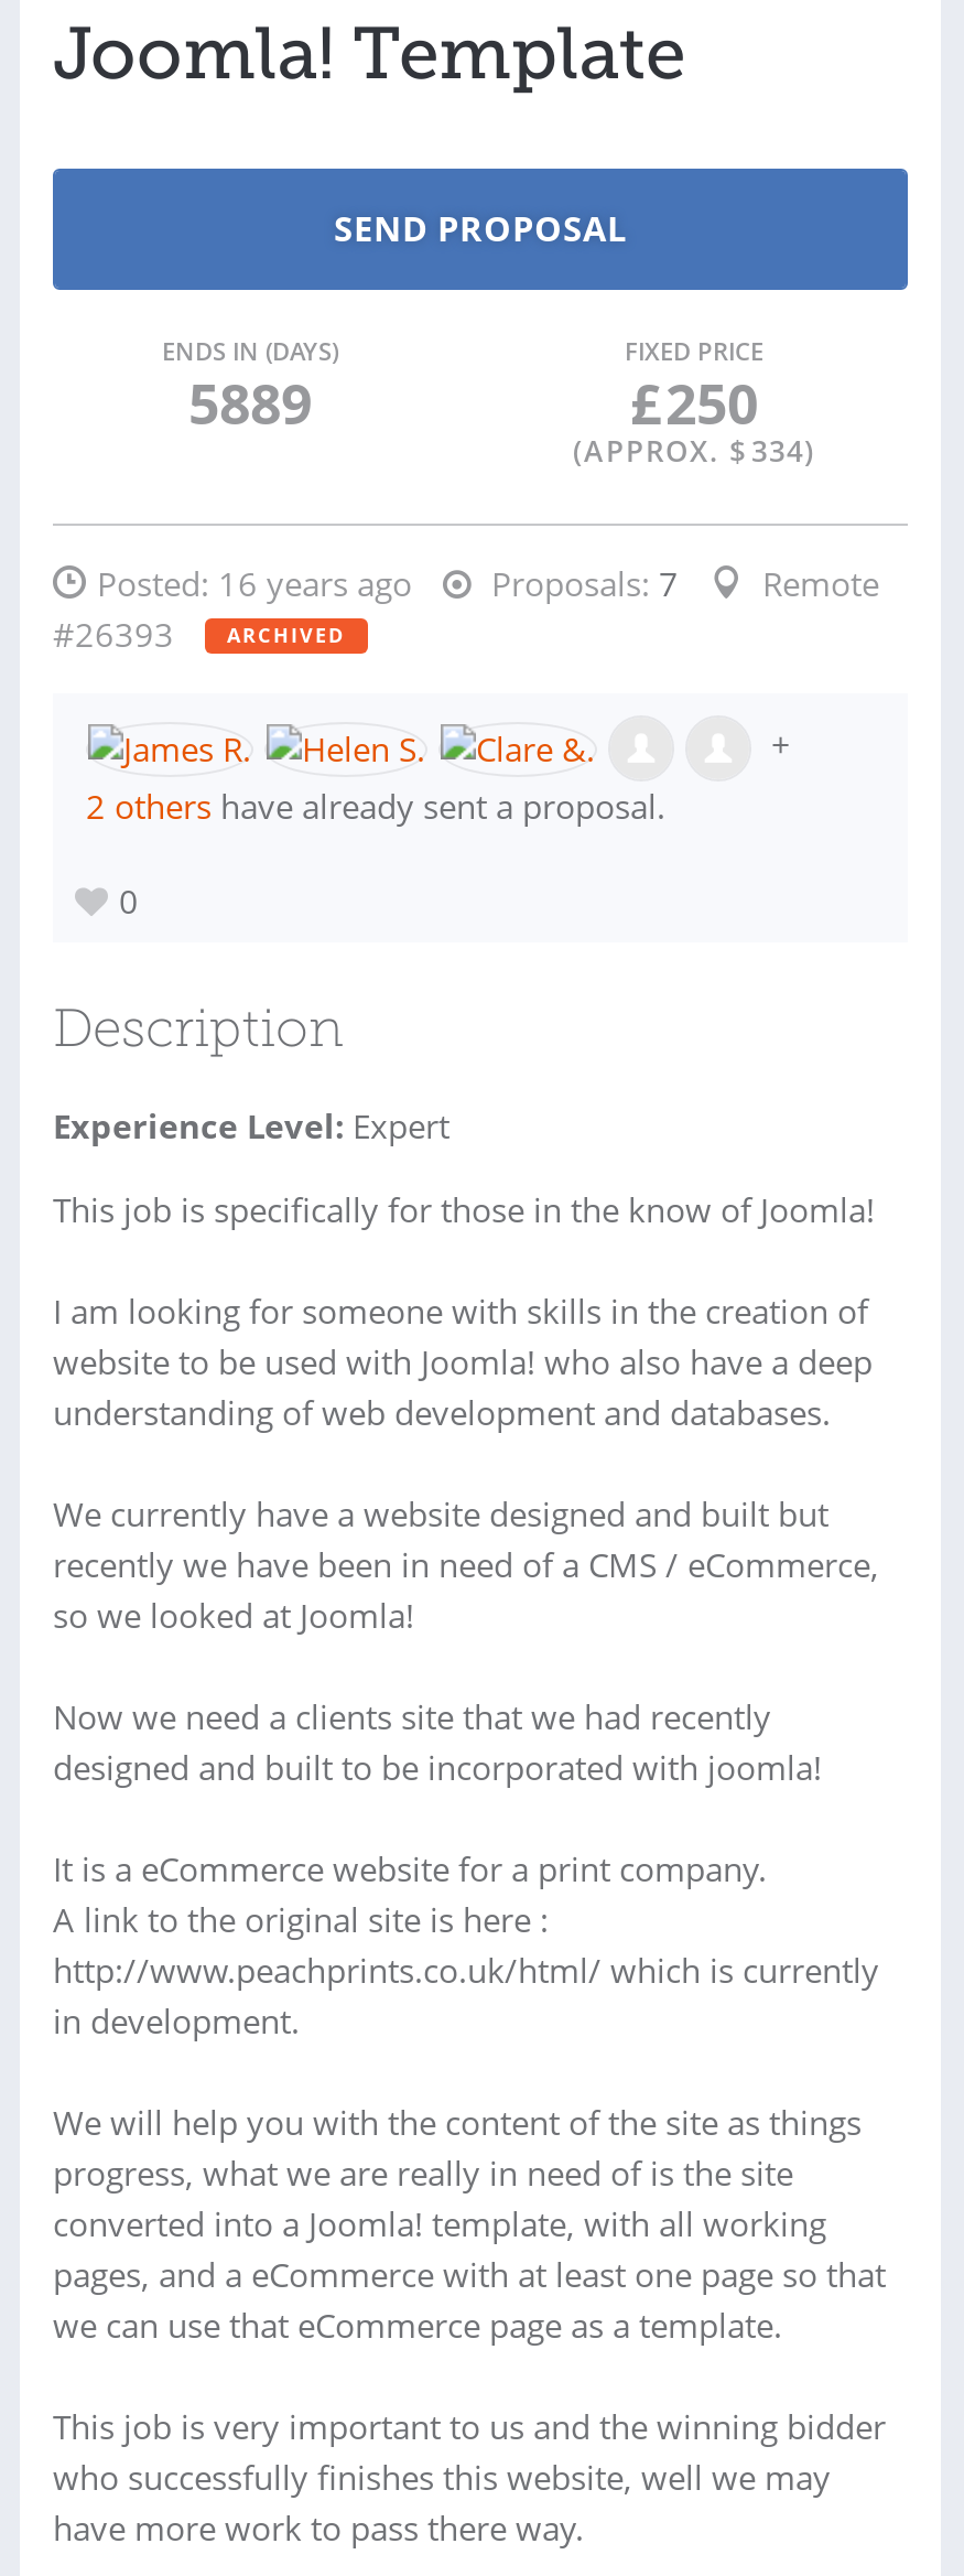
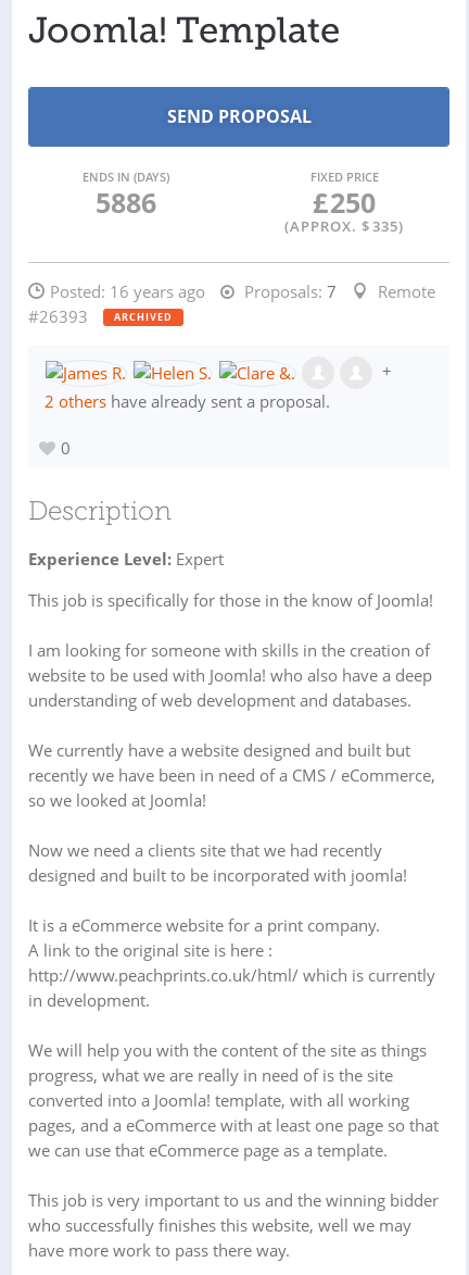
- 5889
+ 5886

- (APPROX. $ 334)
+ (APPROX. $ 335)
